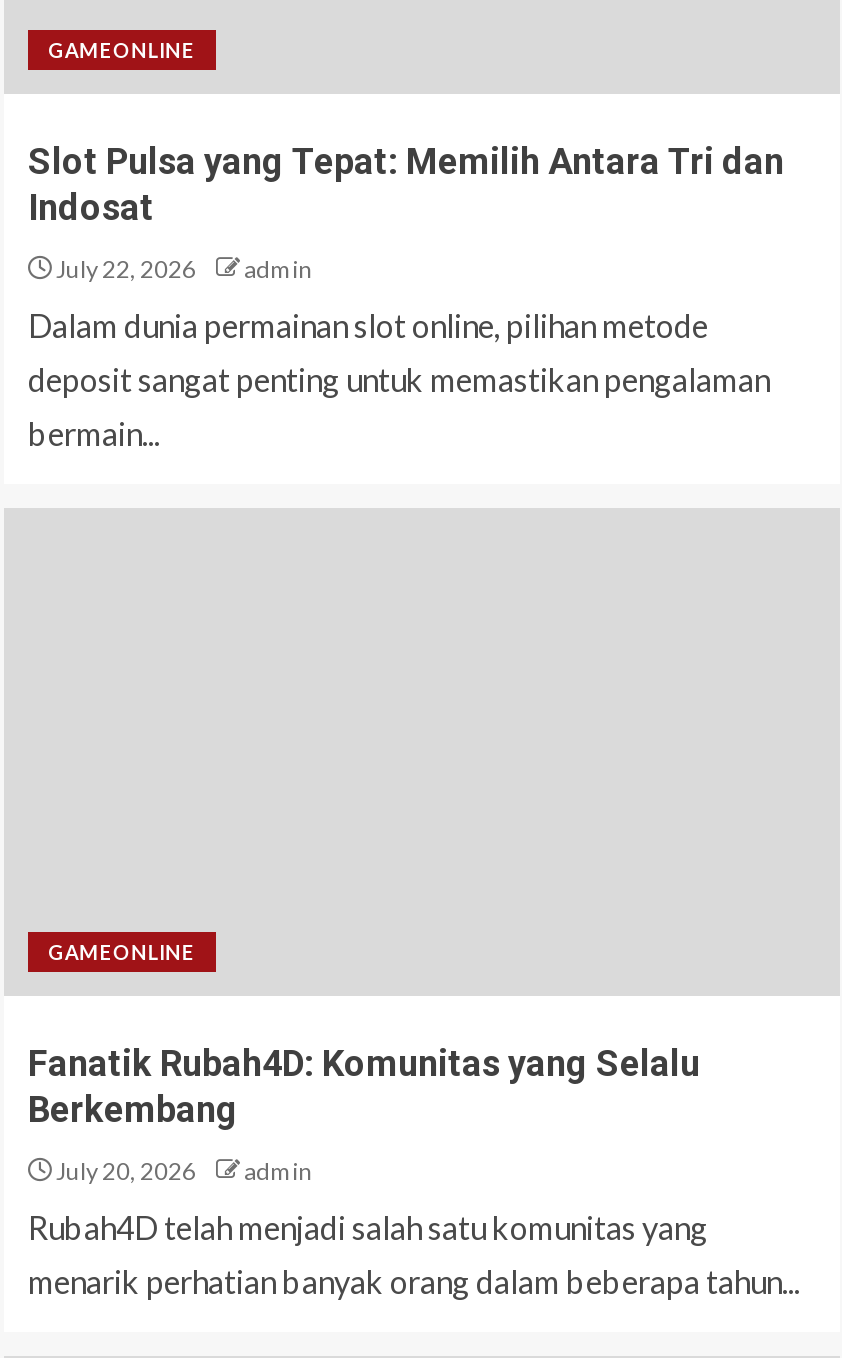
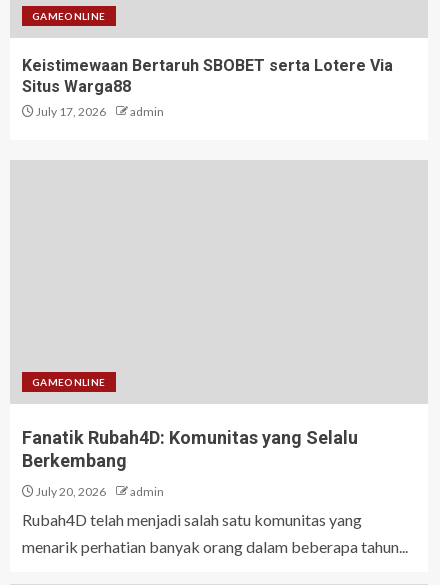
- Slot Pulsa yang Tepat: Memilih Antara Tri dan
- Indosat
- July 22, 2026
+ Keistimewaan Bertaruh SBOBET serta Lotere Via
+ Situs Warga88
+ July 17, 2026

- Dalam dunia permainan slot online, pilihan metode
- deposit sangat penting untuk memastikan pengalaman
- bermain...
